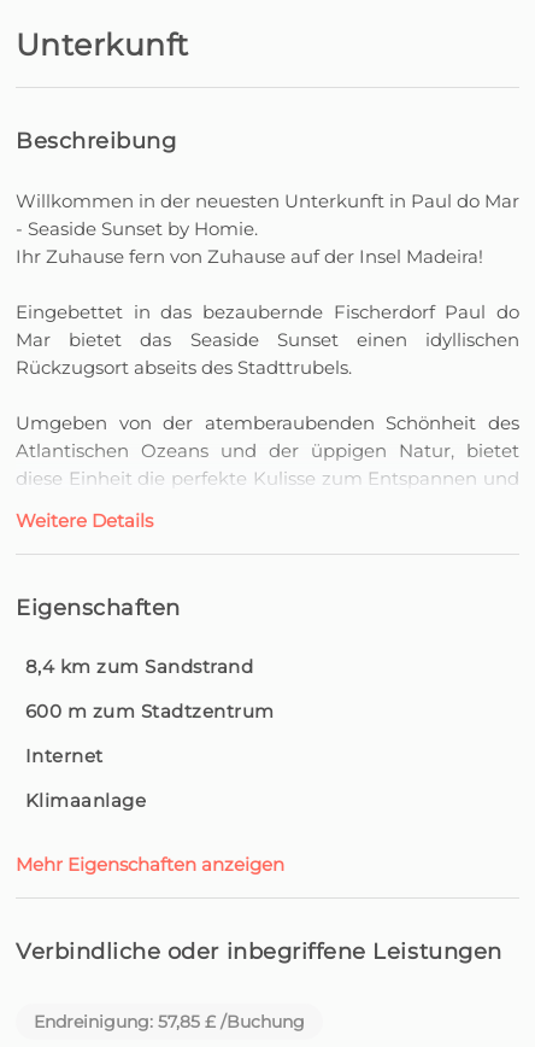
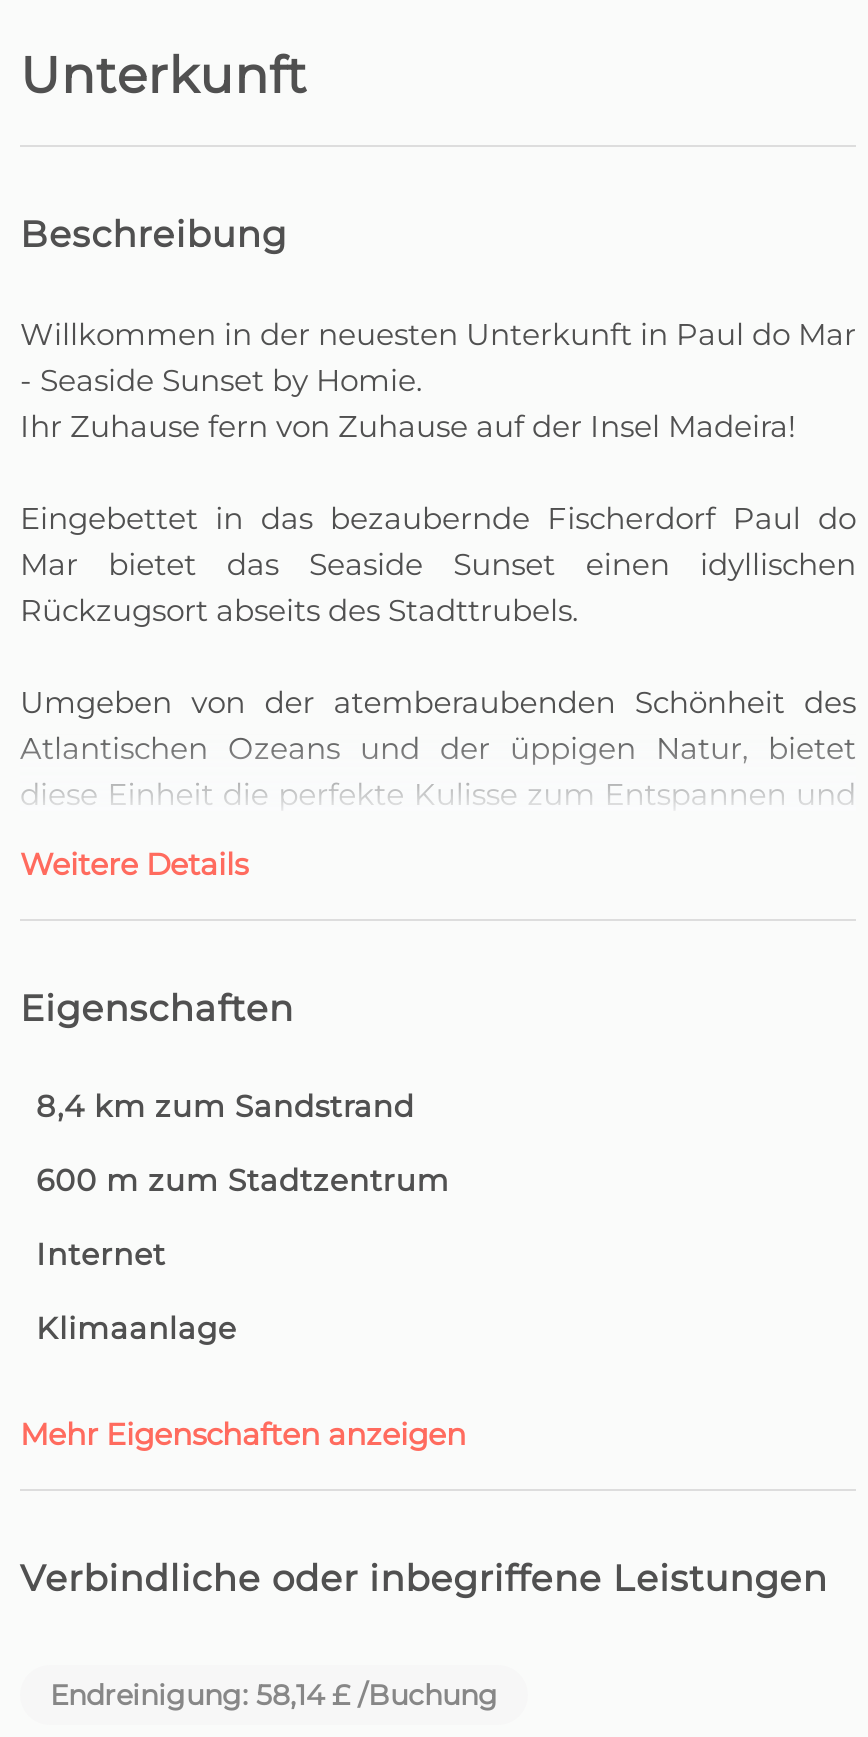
- Endreinigung: 57,85 £ /Buchung
+ Endreinigung: 58,14 £ /Buchung
